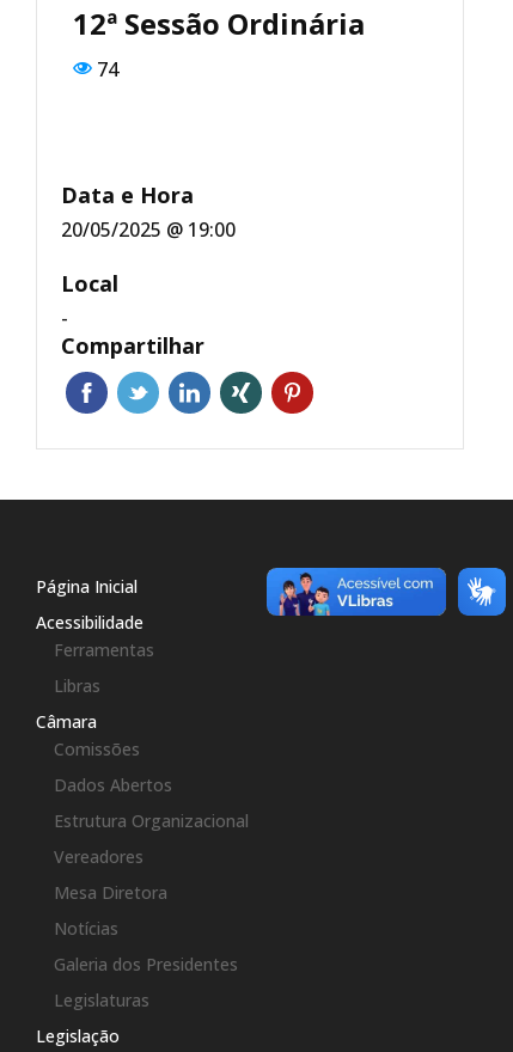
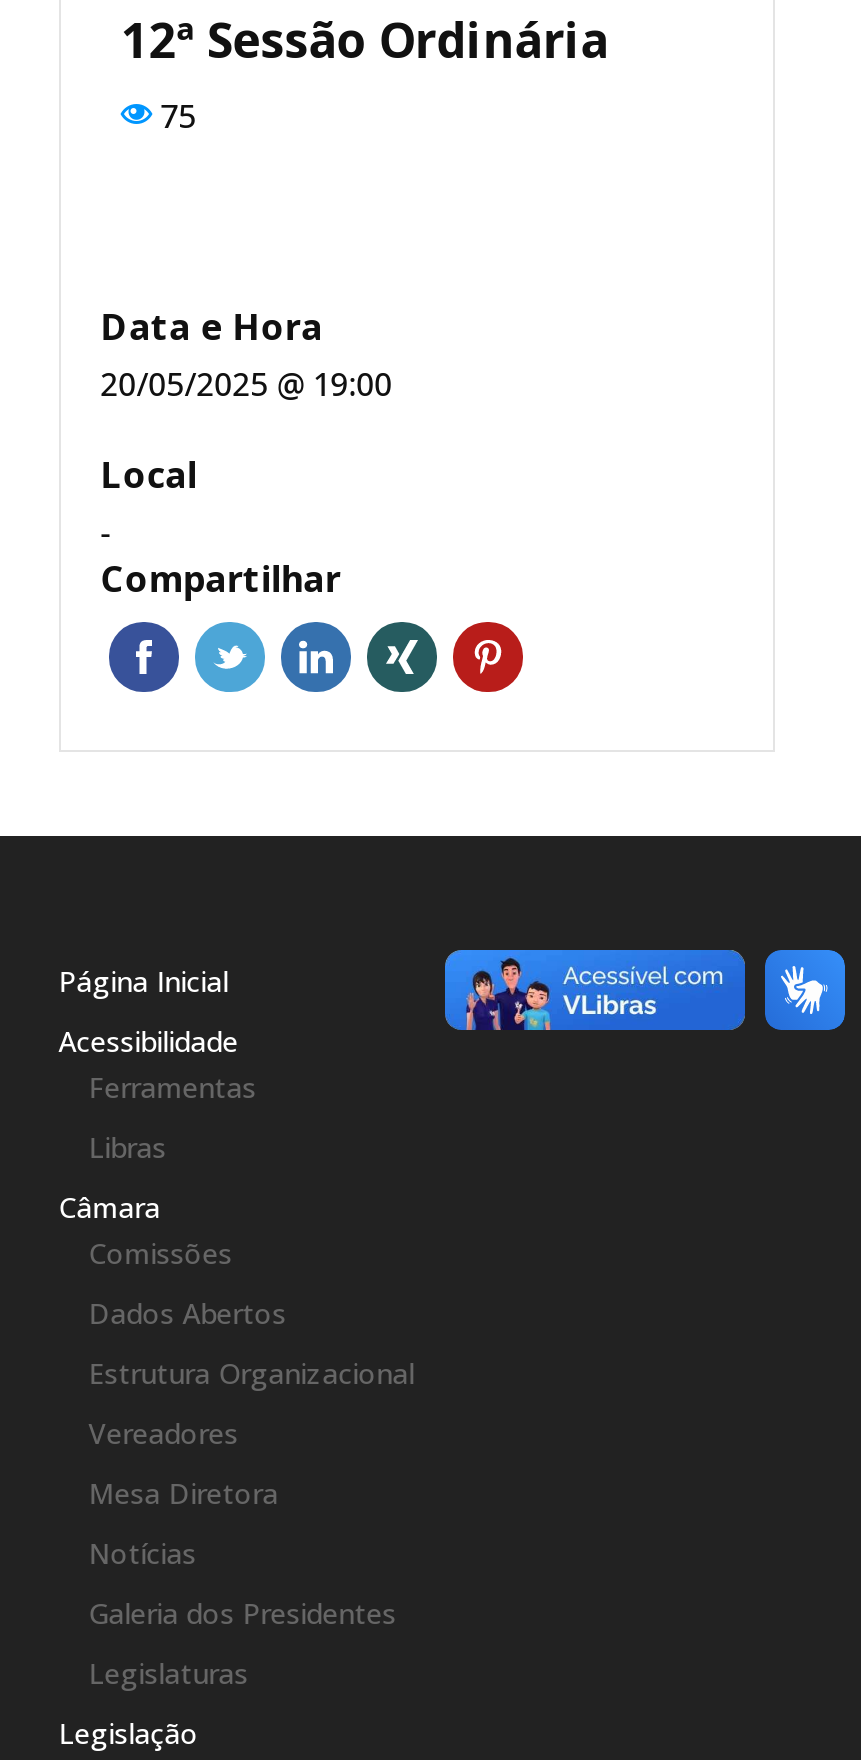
- 74
+ 75
